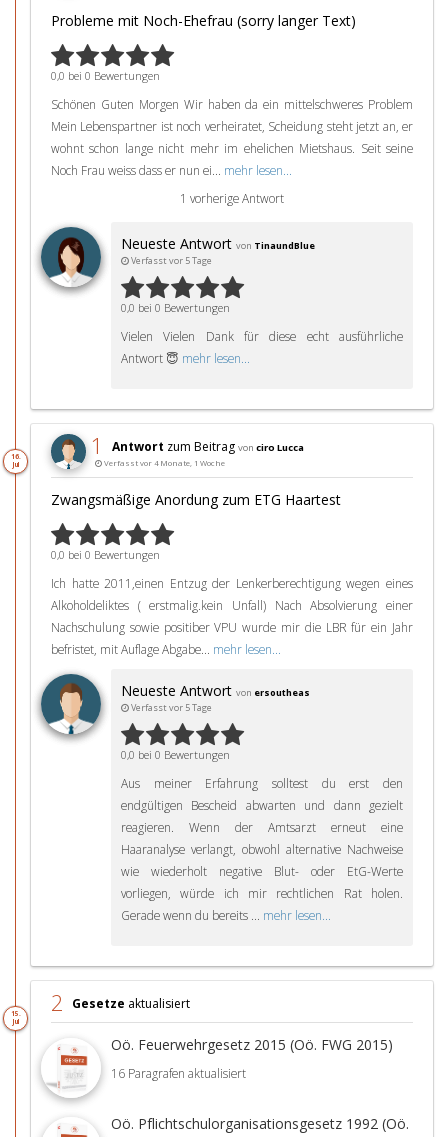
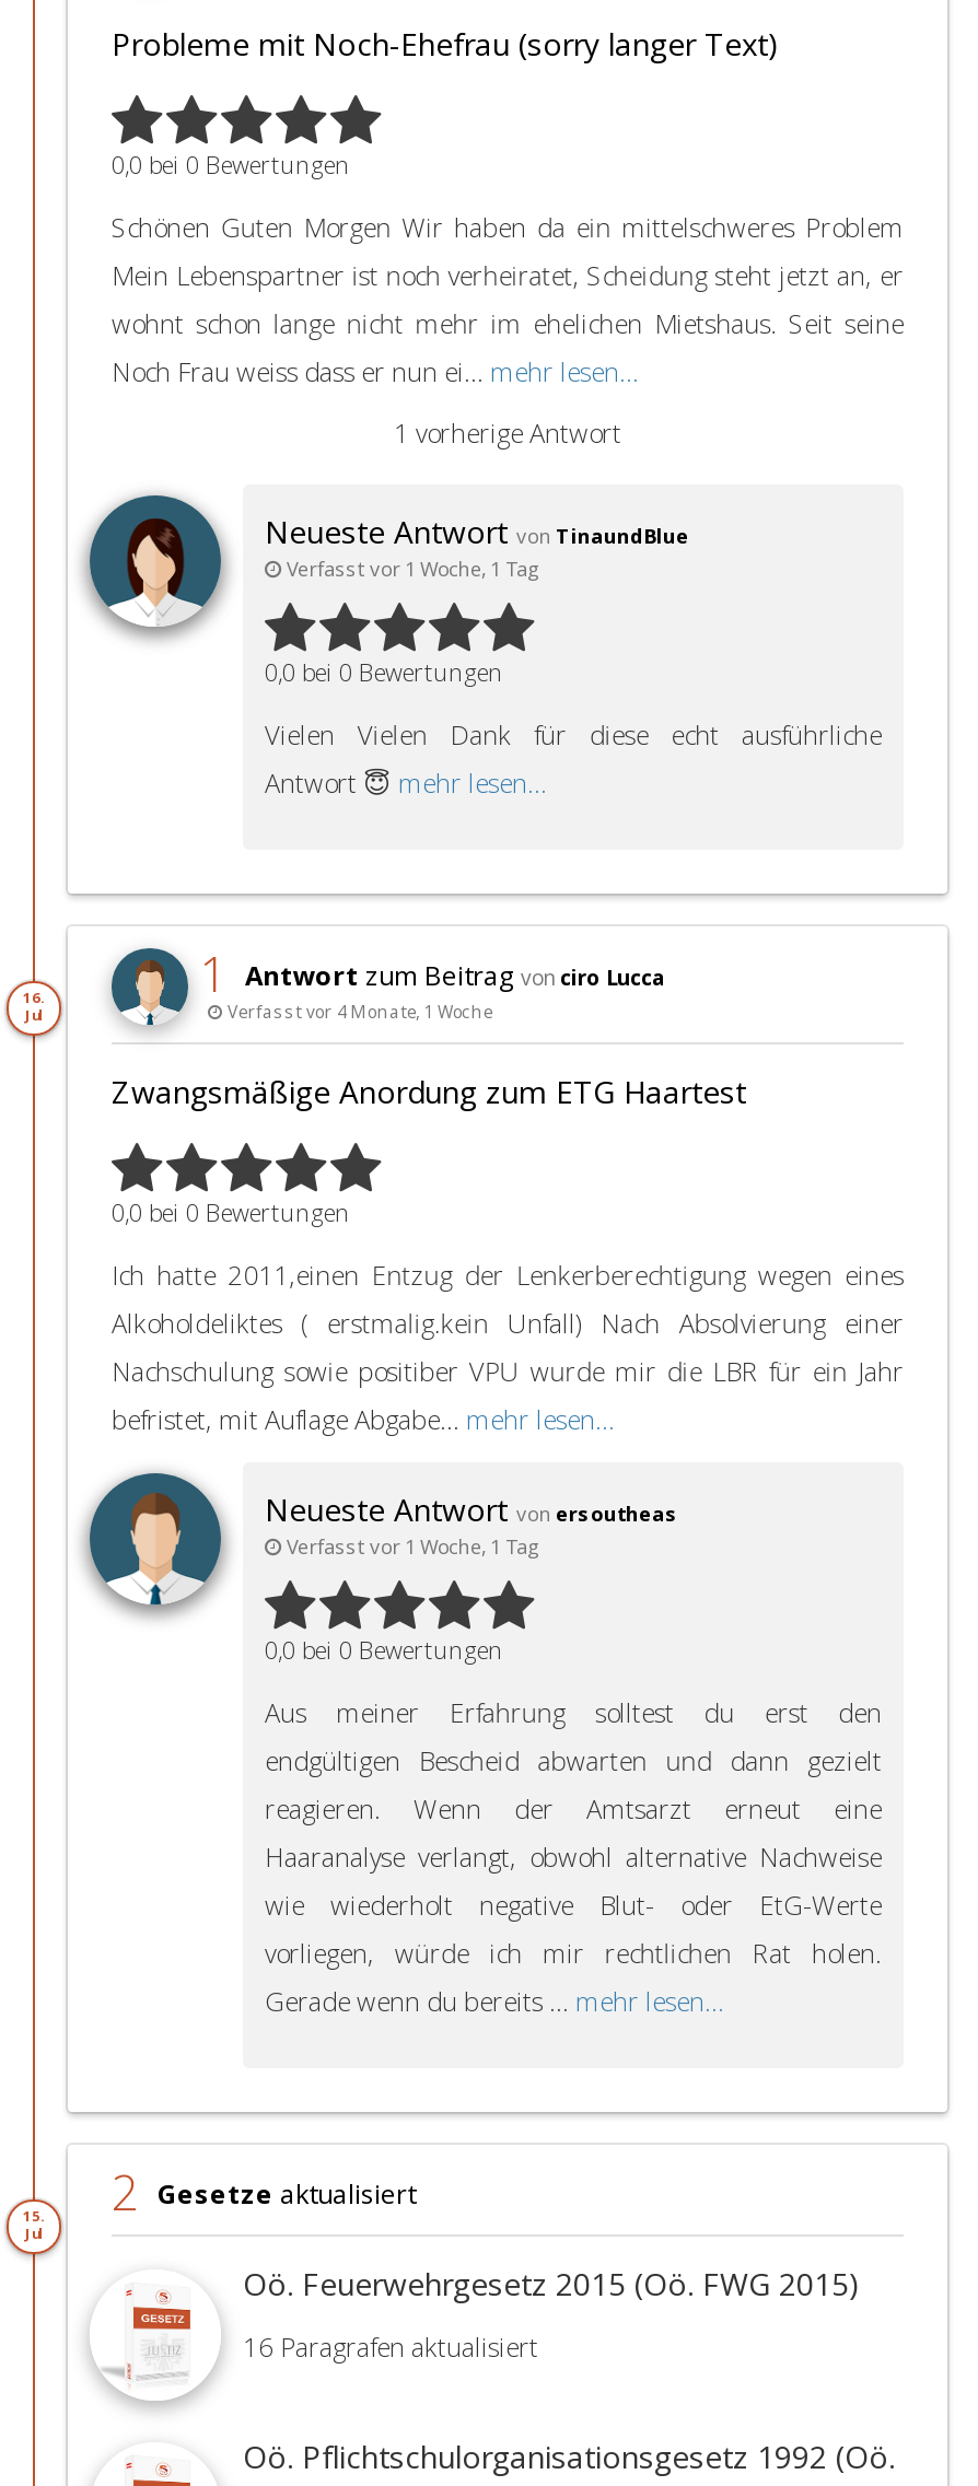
- Verfasst vor 5 Tage
+ Verfasst vor 1 Woche, 1 Tag

- Verfasst vor 5 Tage
+ Verfasst vor 1 Woche, 1 Tag
